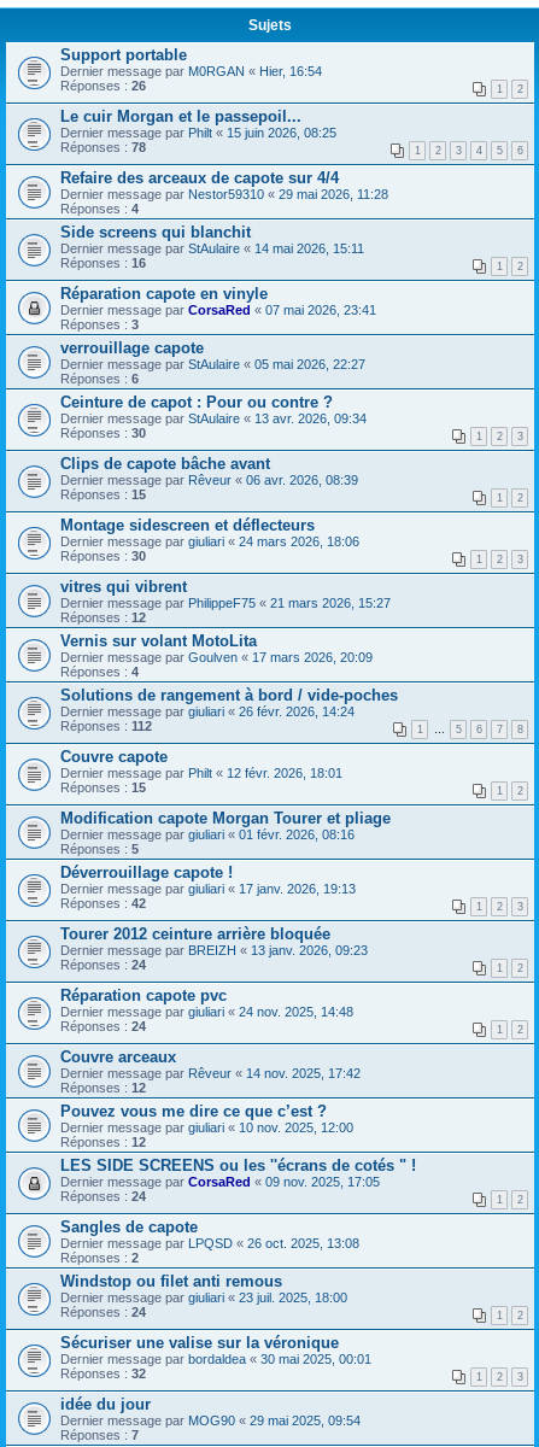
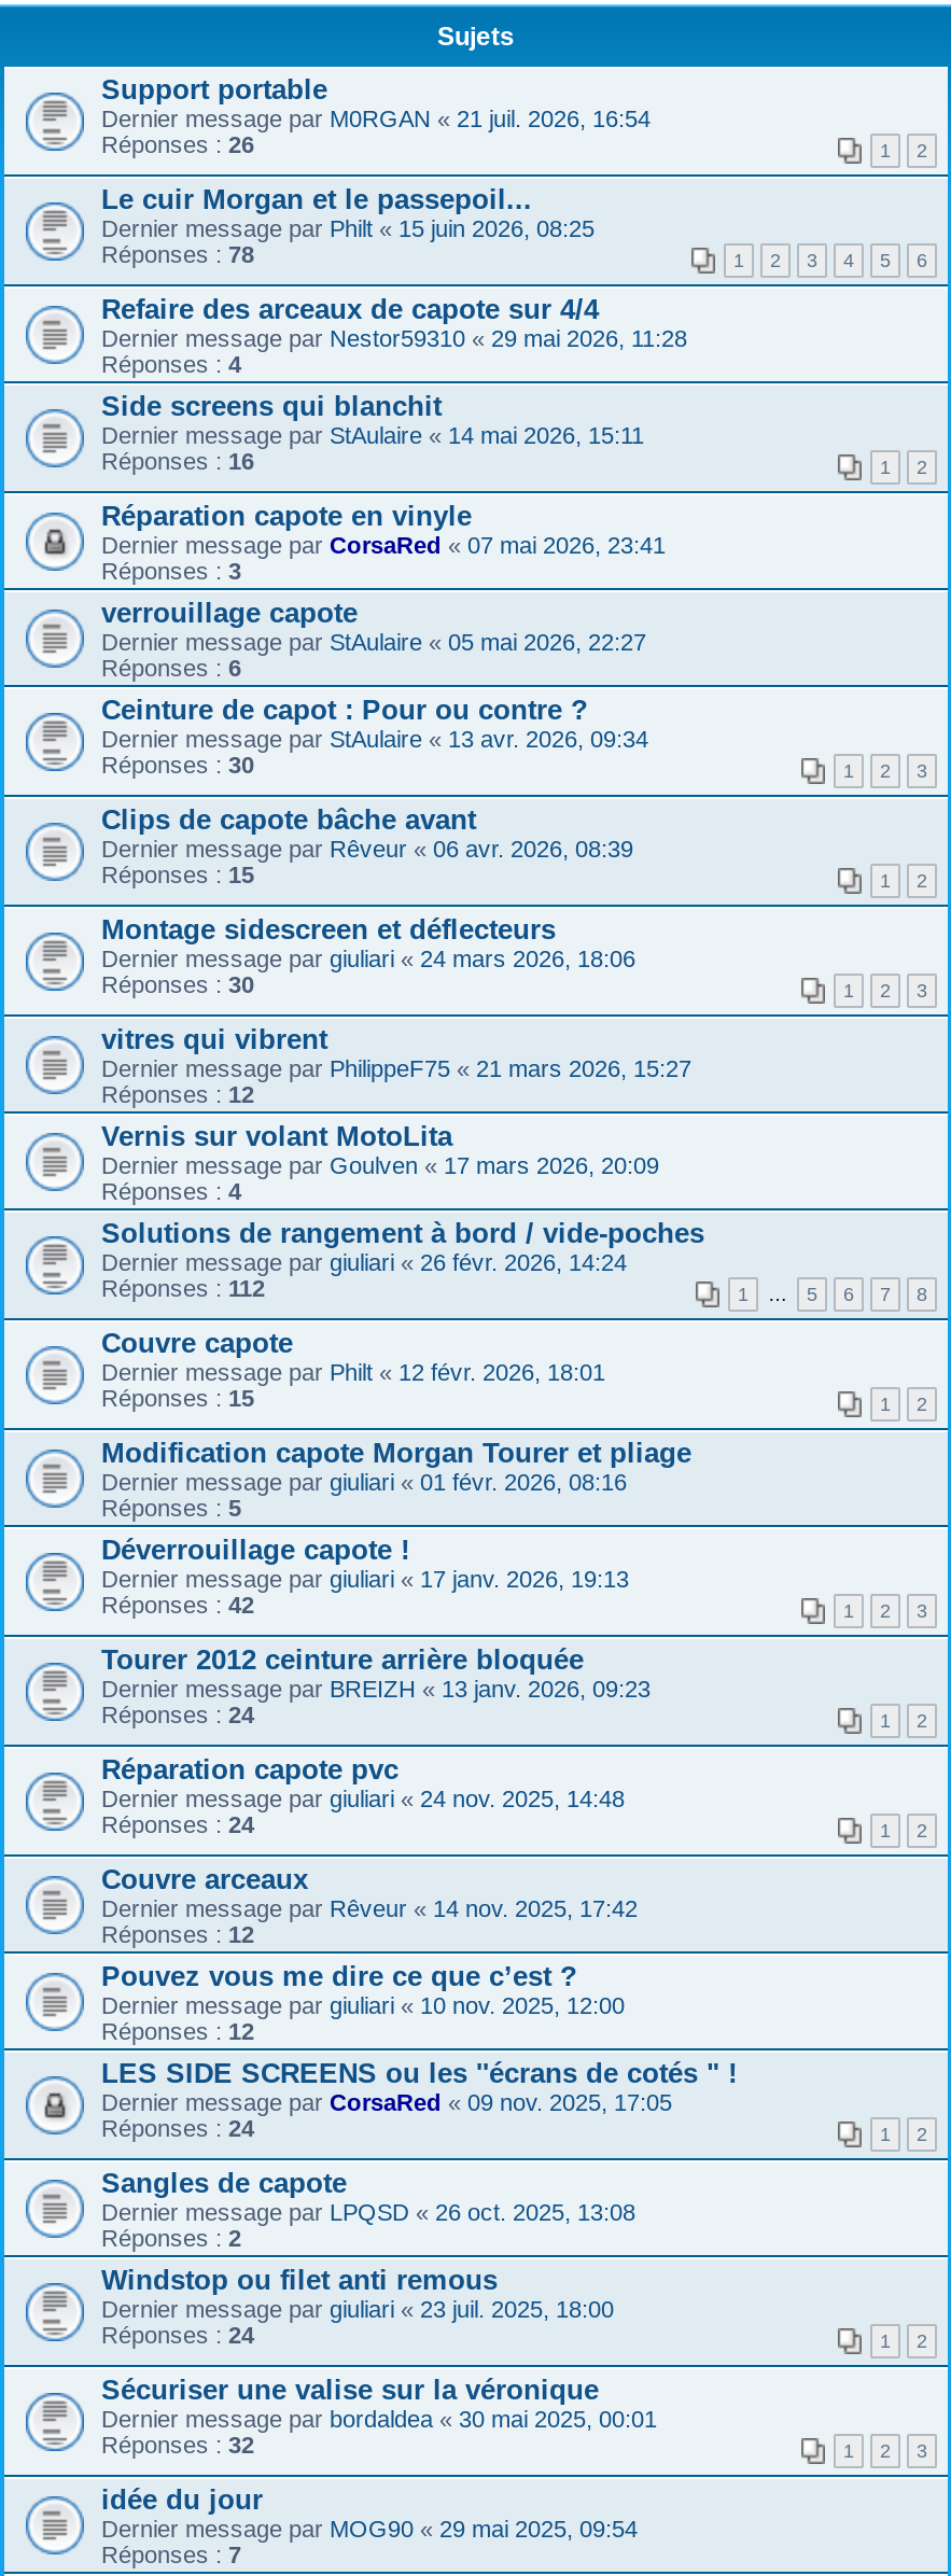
- Dernier message par M0RGAN «Hier, 16:54
+ Dernier message par M0RGAN «21 juil. 2026, 16:54
